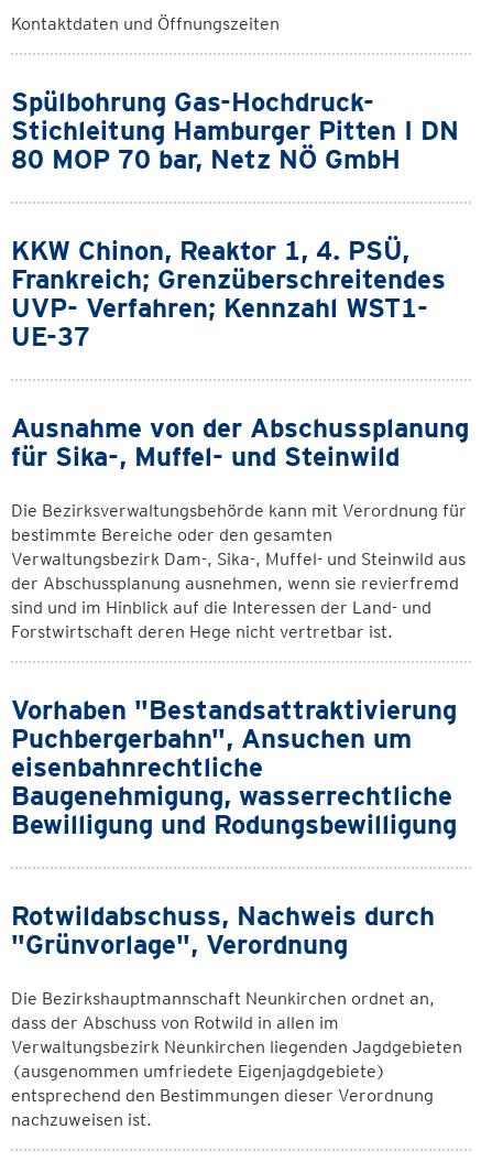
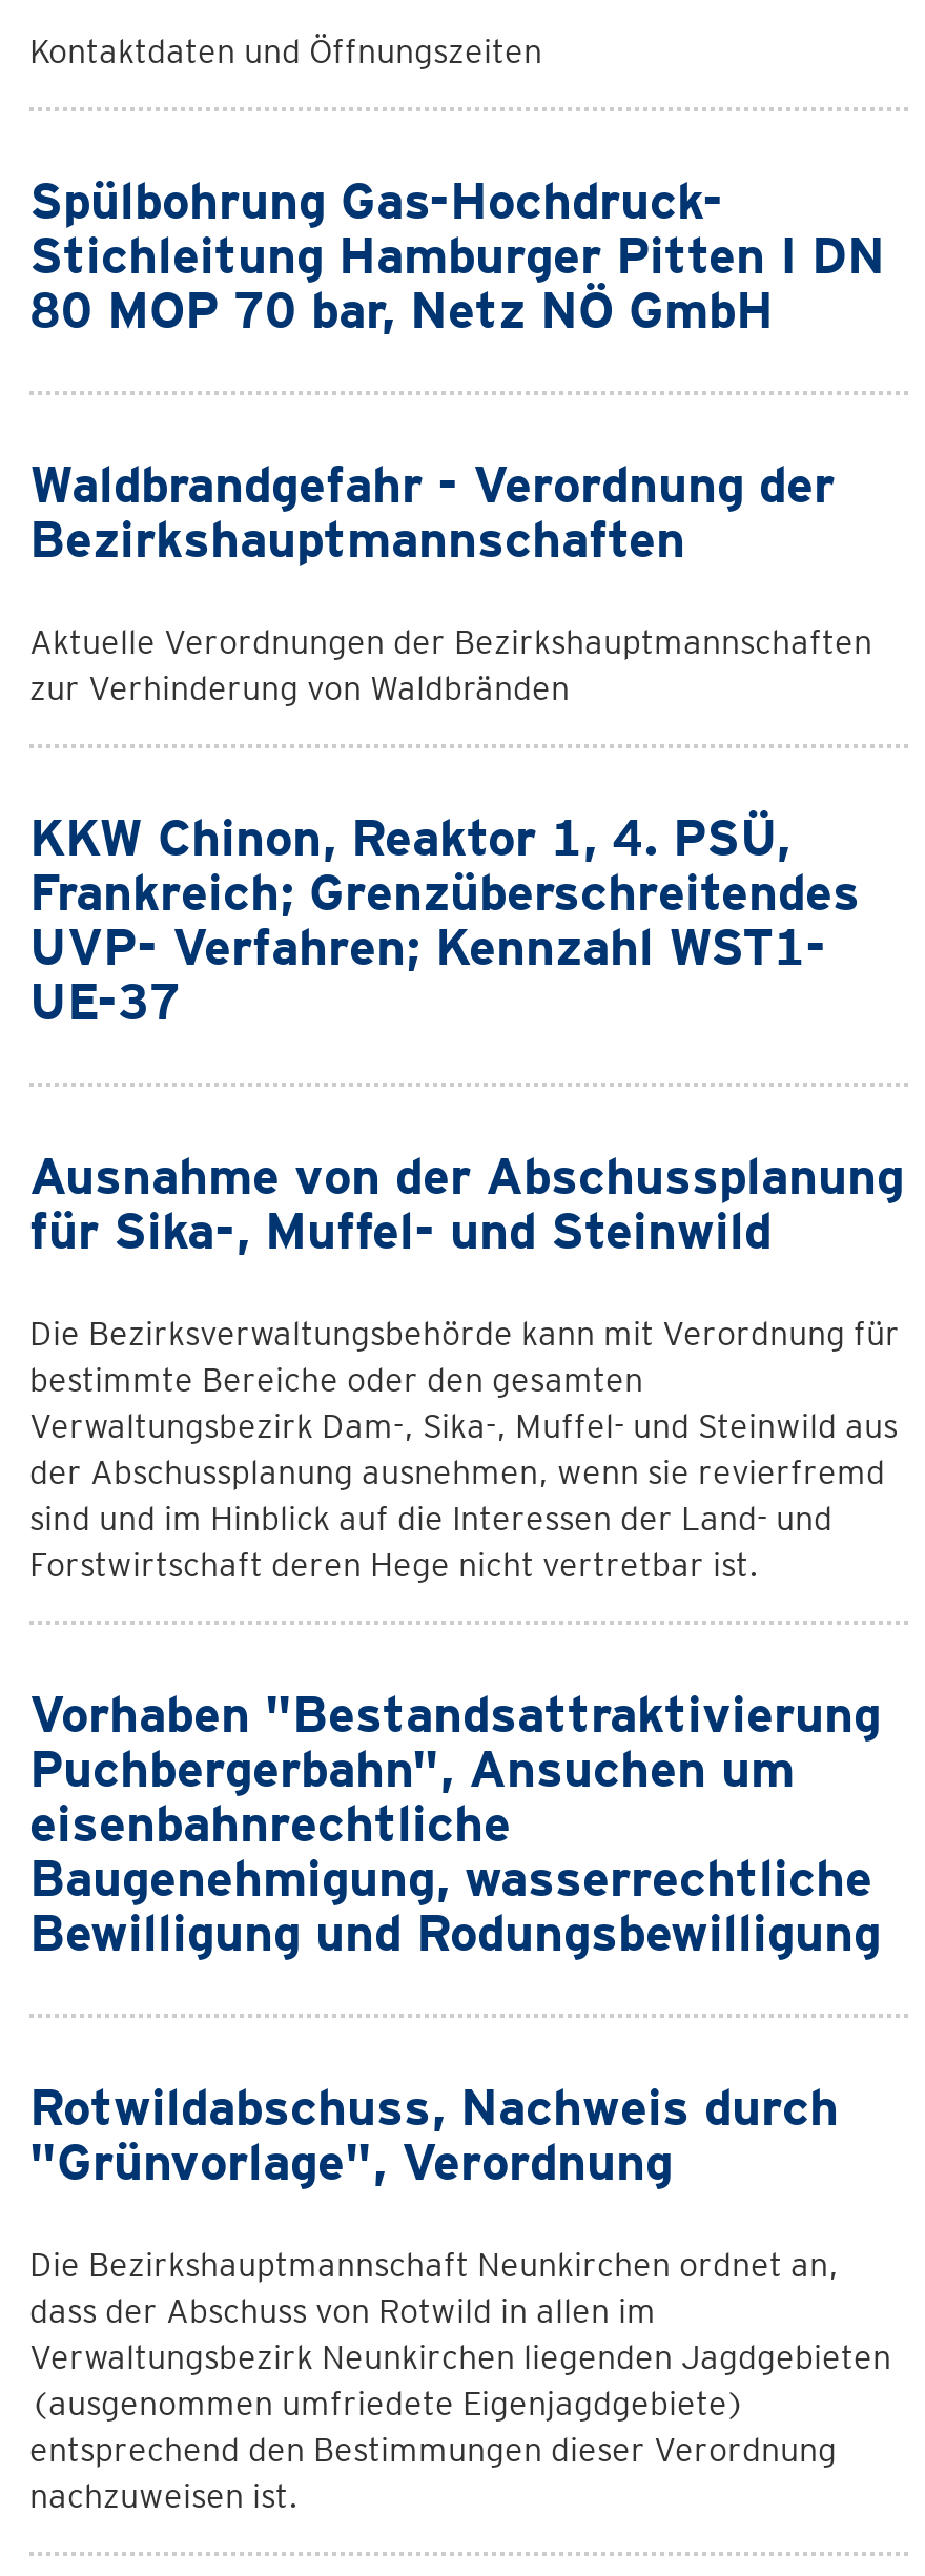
+ Waldbrandgefahr - Verordnung der
+ Bezirkshauptmannschaften
+ Aktuelle Verordnungen der Bezirkshauptmannschaften
+ zur Verhinderung von Waldbränden
